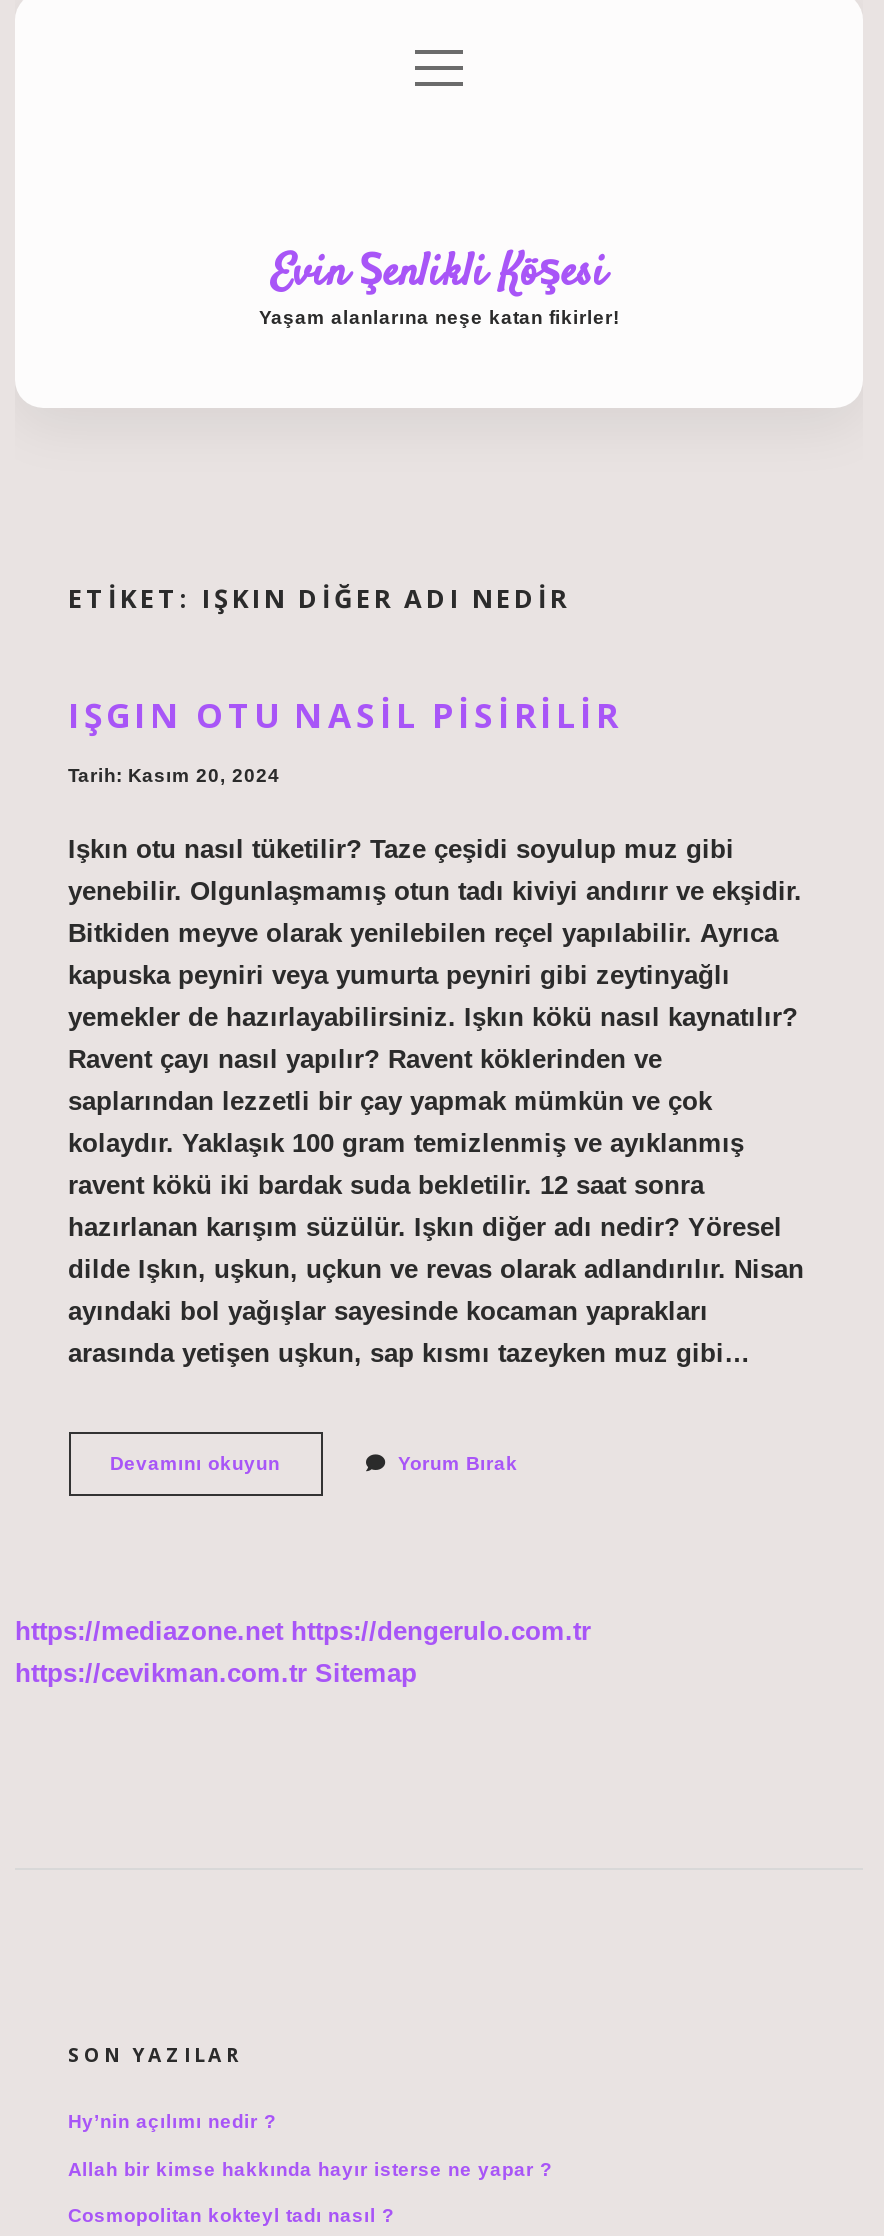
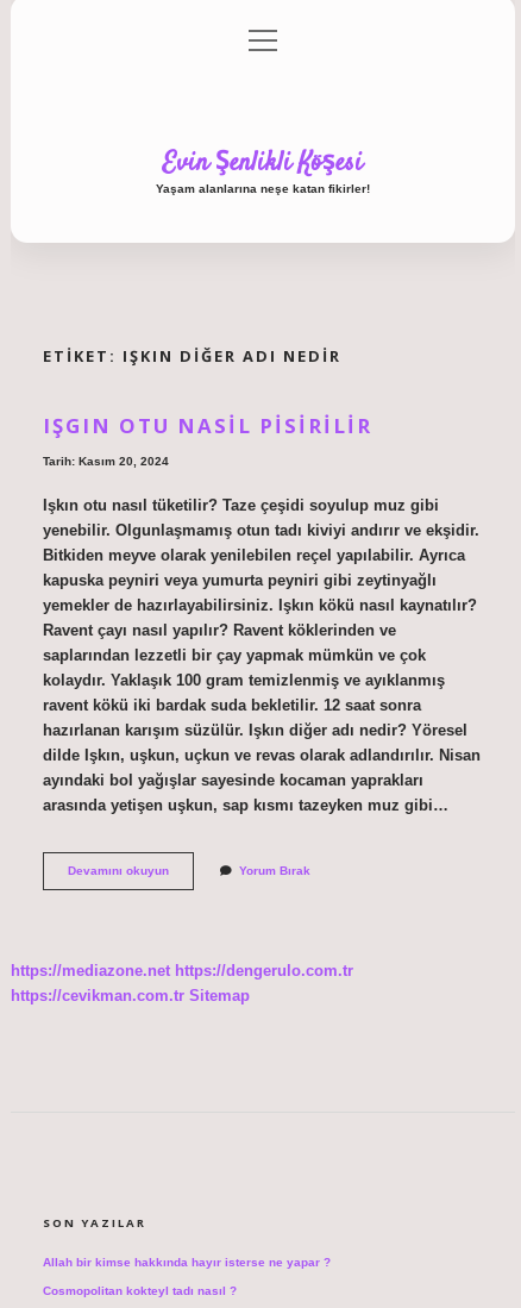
- Hy’nin açılımı nedir ?
